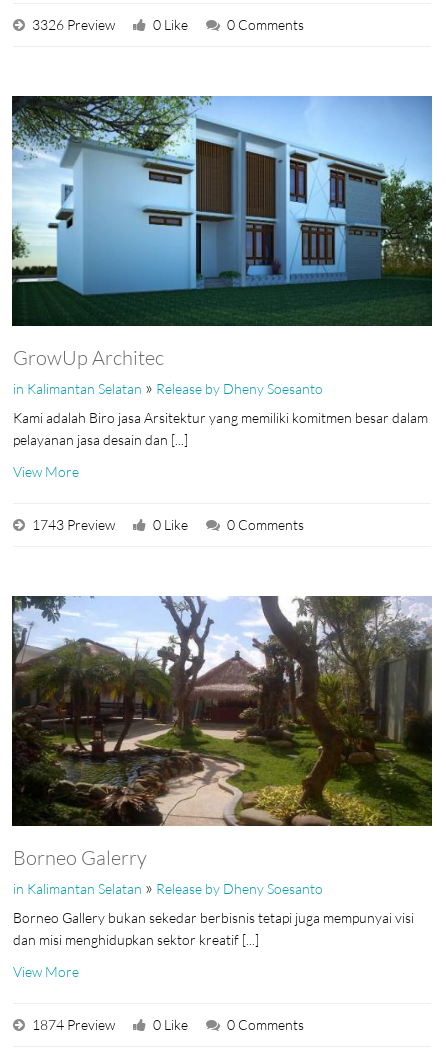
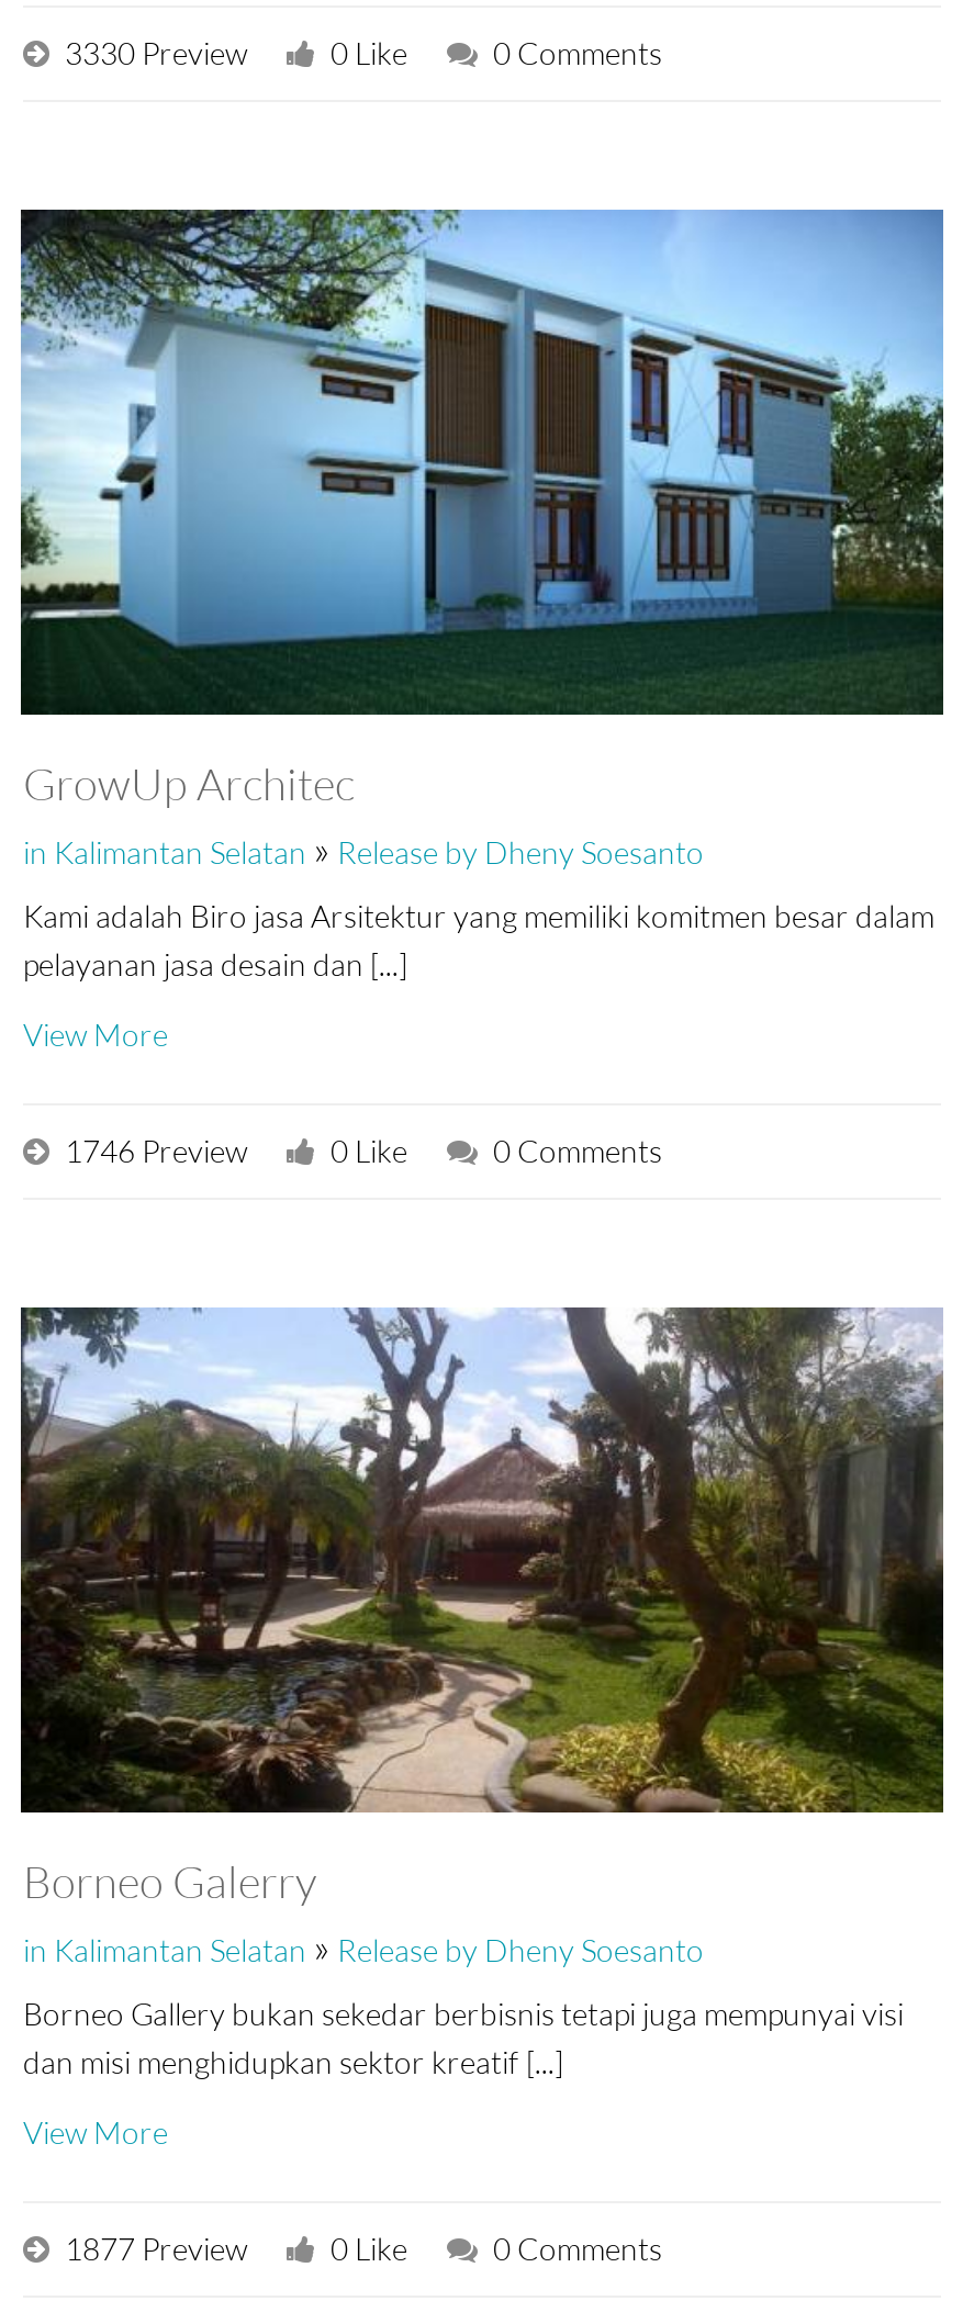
- 3326 Preview
+ 3330 Preview

- 1743 Preview
+ 1746 Preview

- 1874 Preview
+ 1877 Preview
